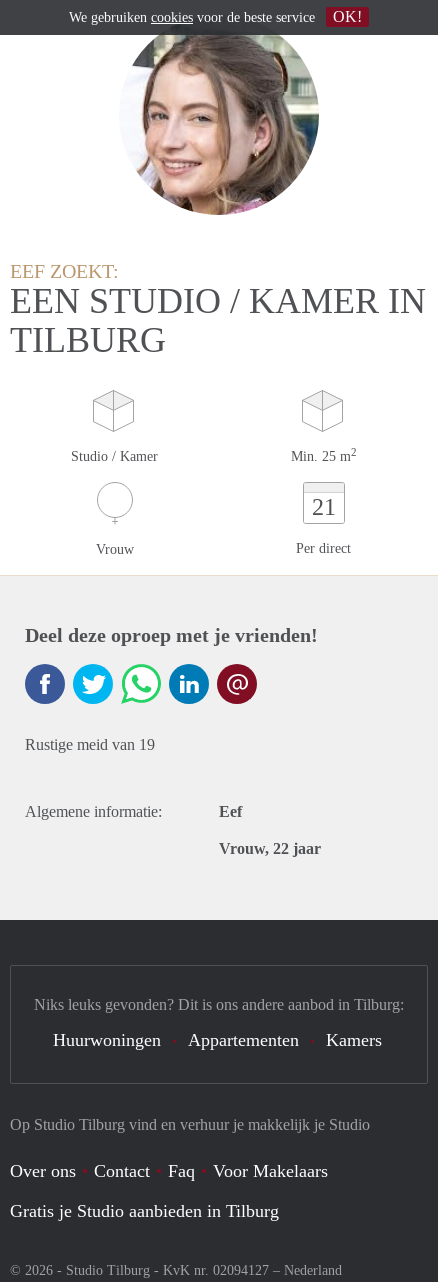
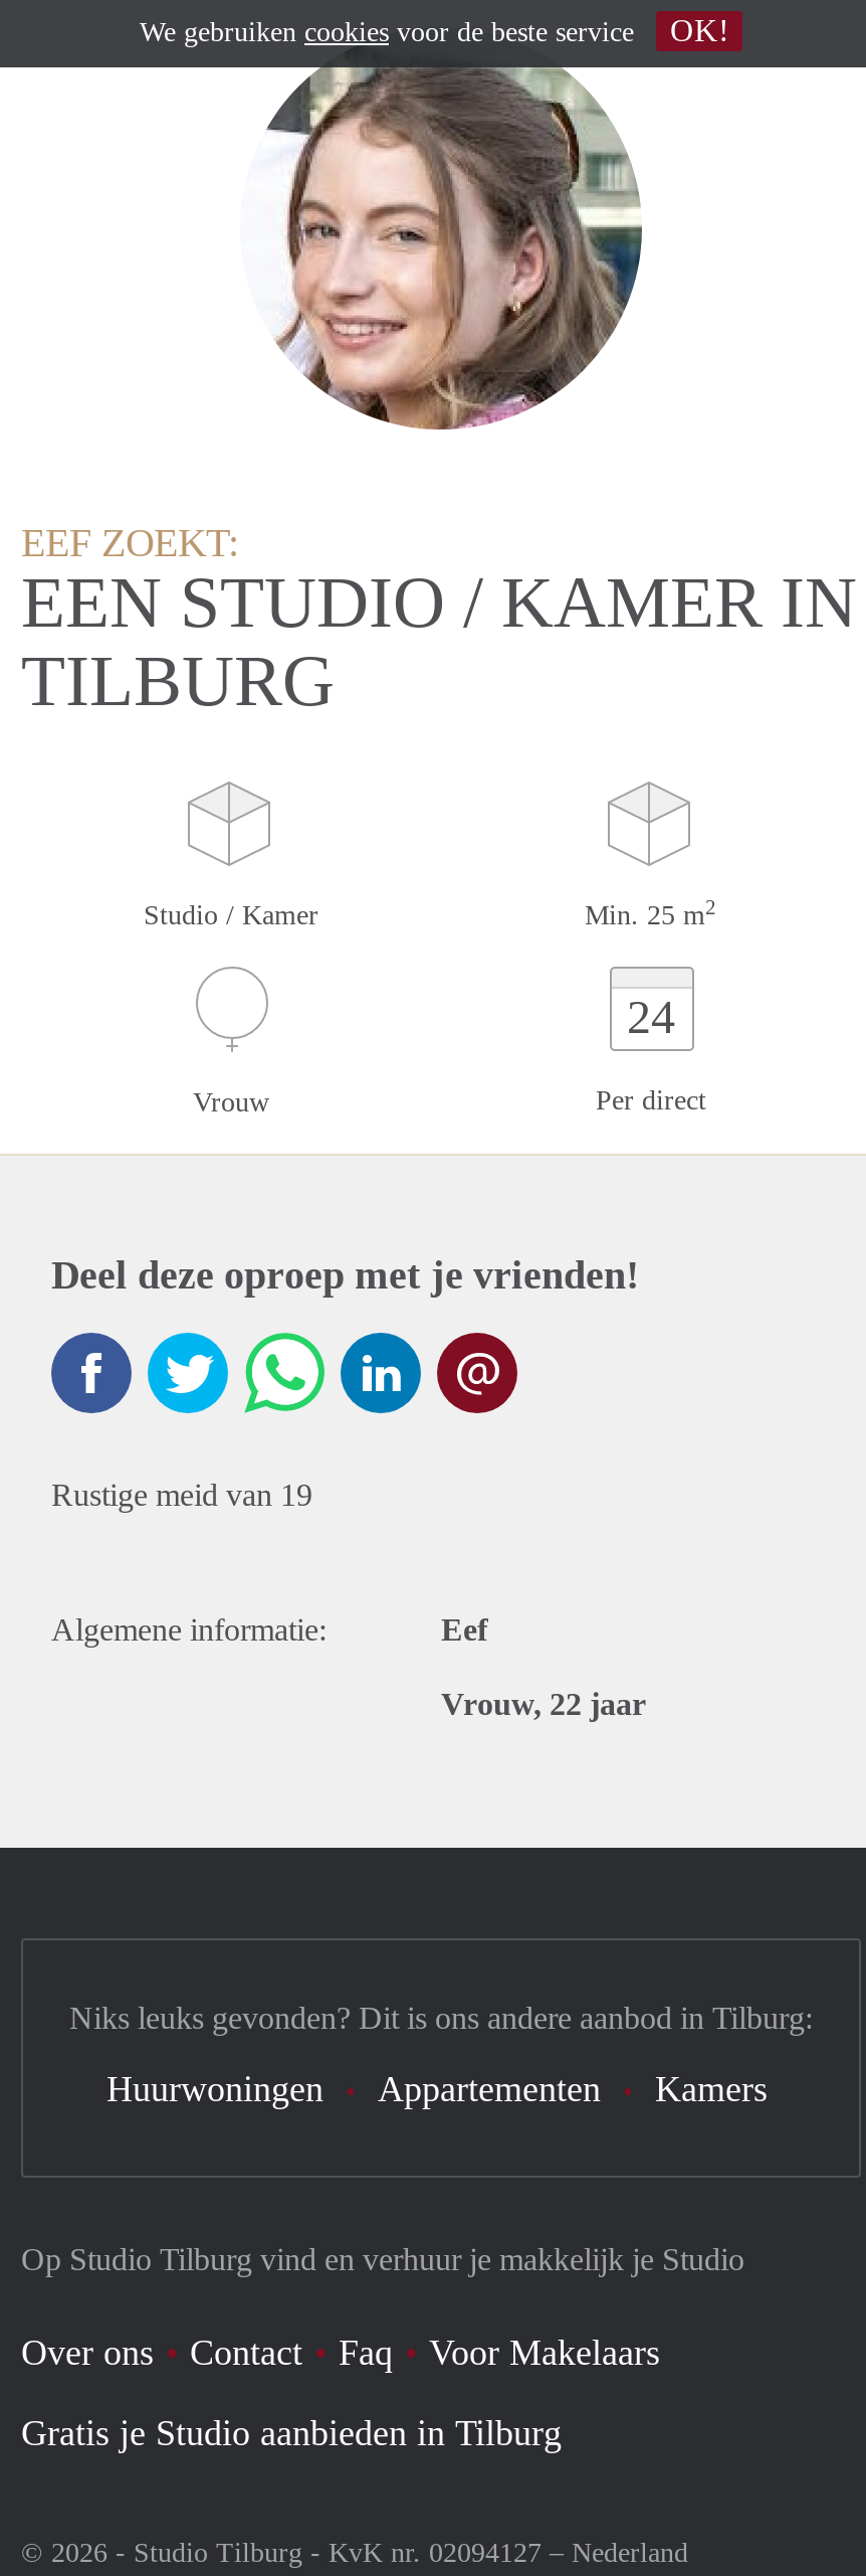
- 21
+ 24
